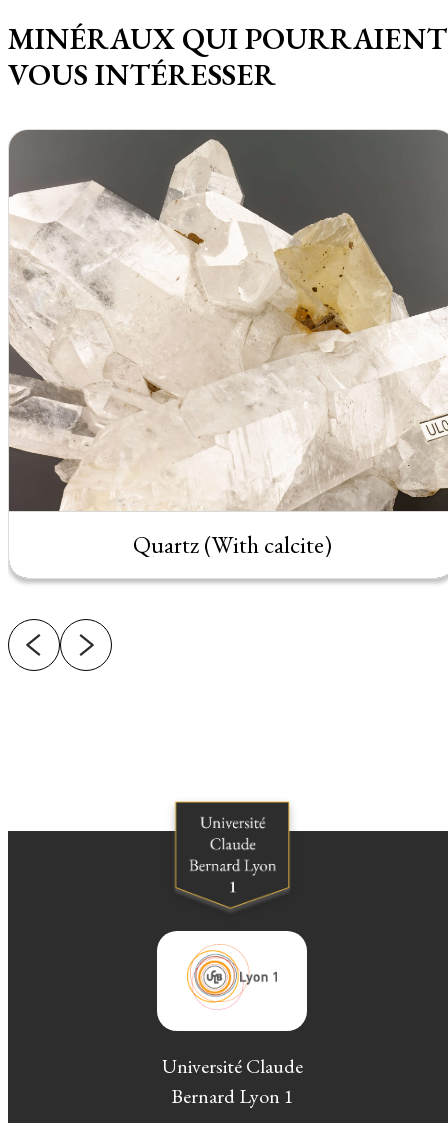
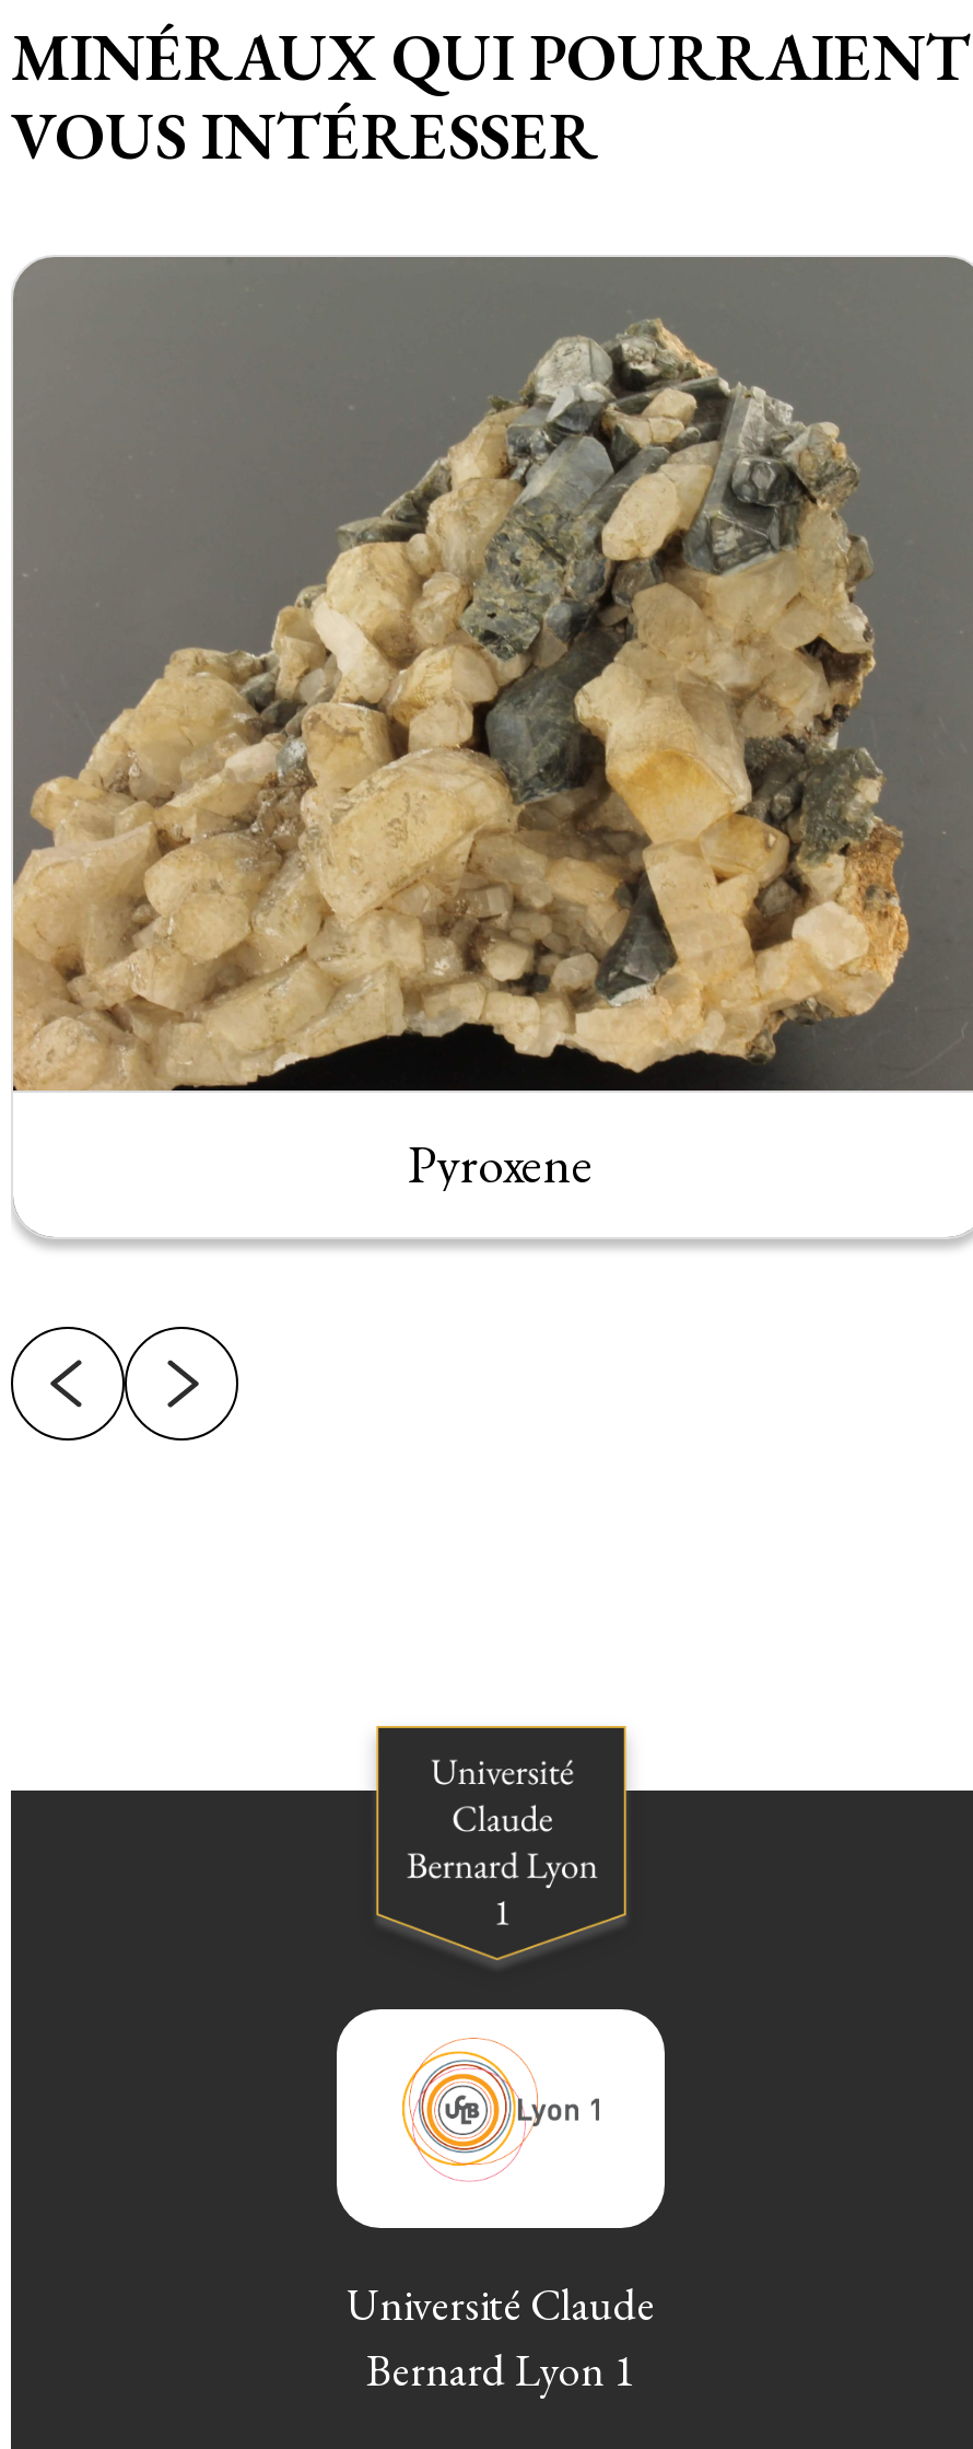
- [image]
- Quartz (With calcite)
+ [image]
+ Pyroxene
